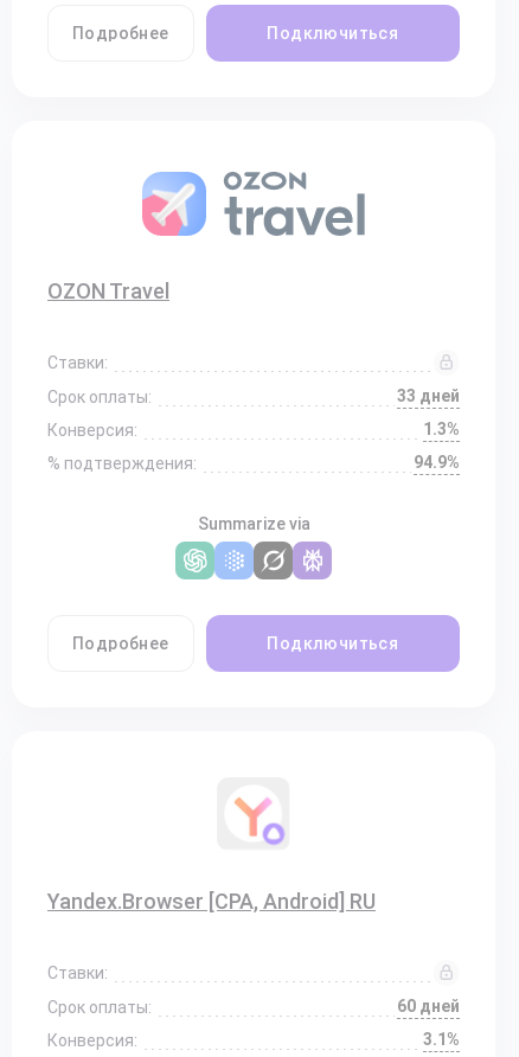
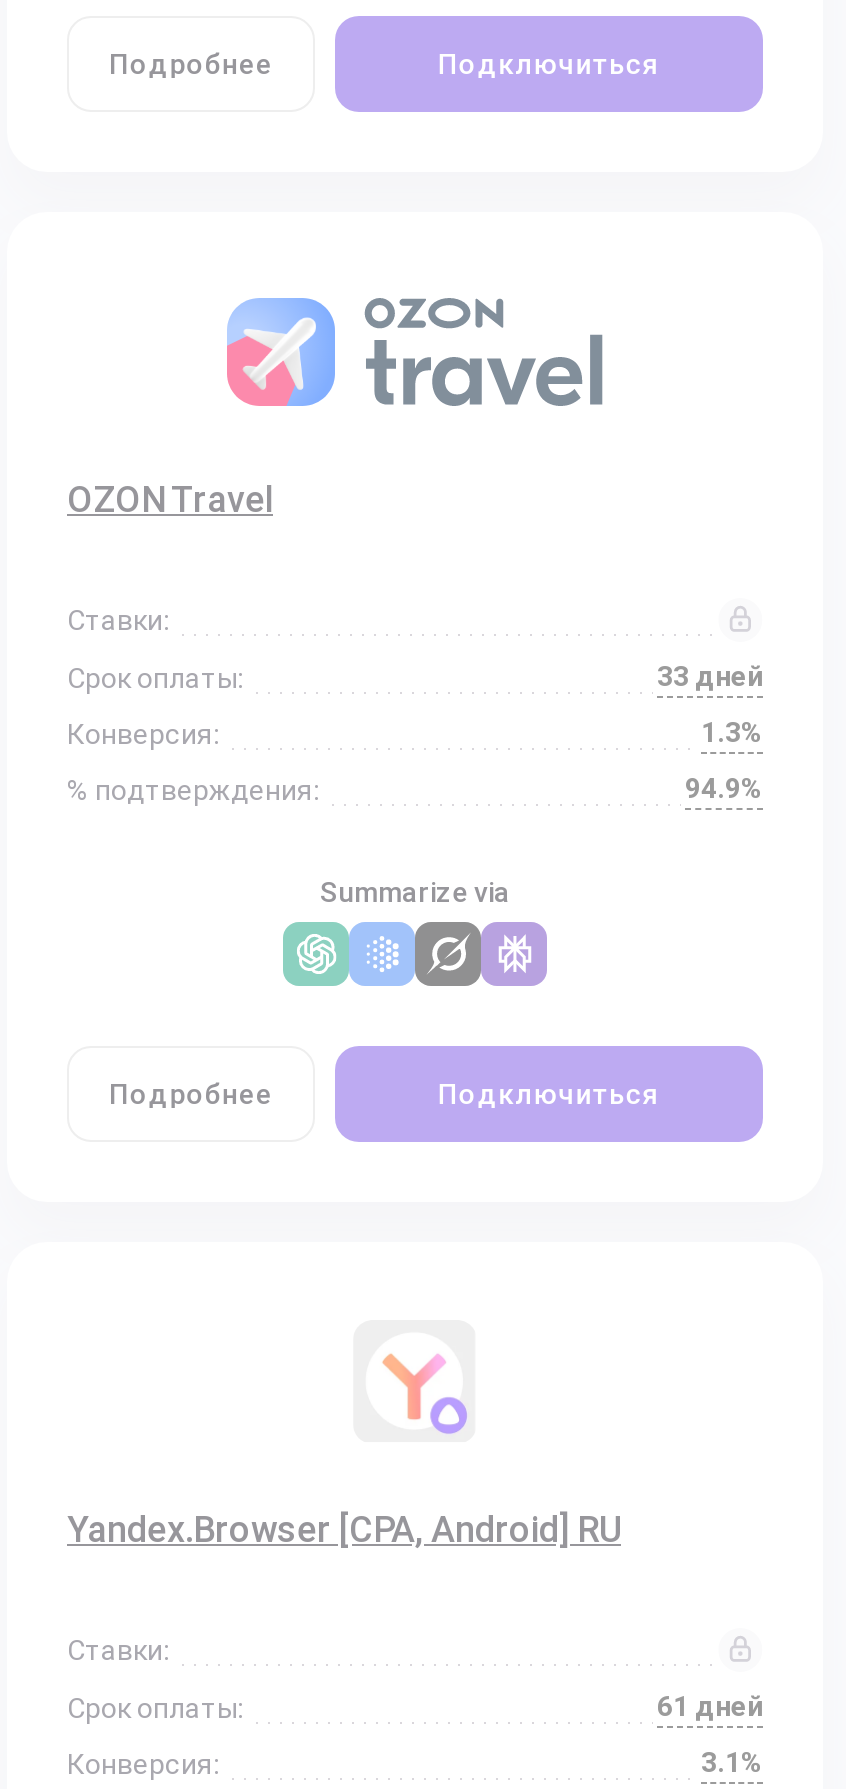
- 60 дней
+ 61 дней
